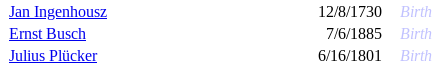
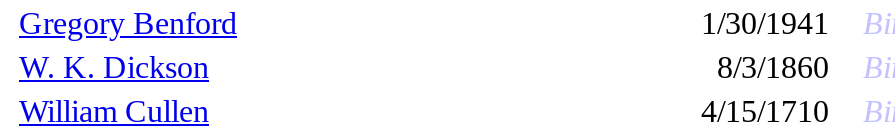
- Jan Ingenhousz
- 12/8/1730
+ Gregory Benford
+ 1/30/1941

- Ernst Busch
- 7/6/1885
+ W. K. Dickson
+ 8/3/1860

- Julius Plücker
- 6/16/1801
+ William Cullen
+ 4/15/1710
